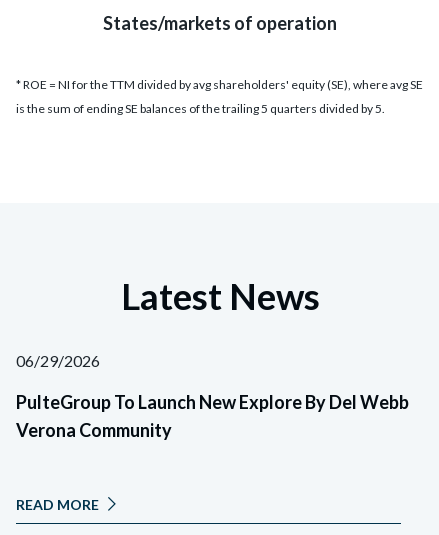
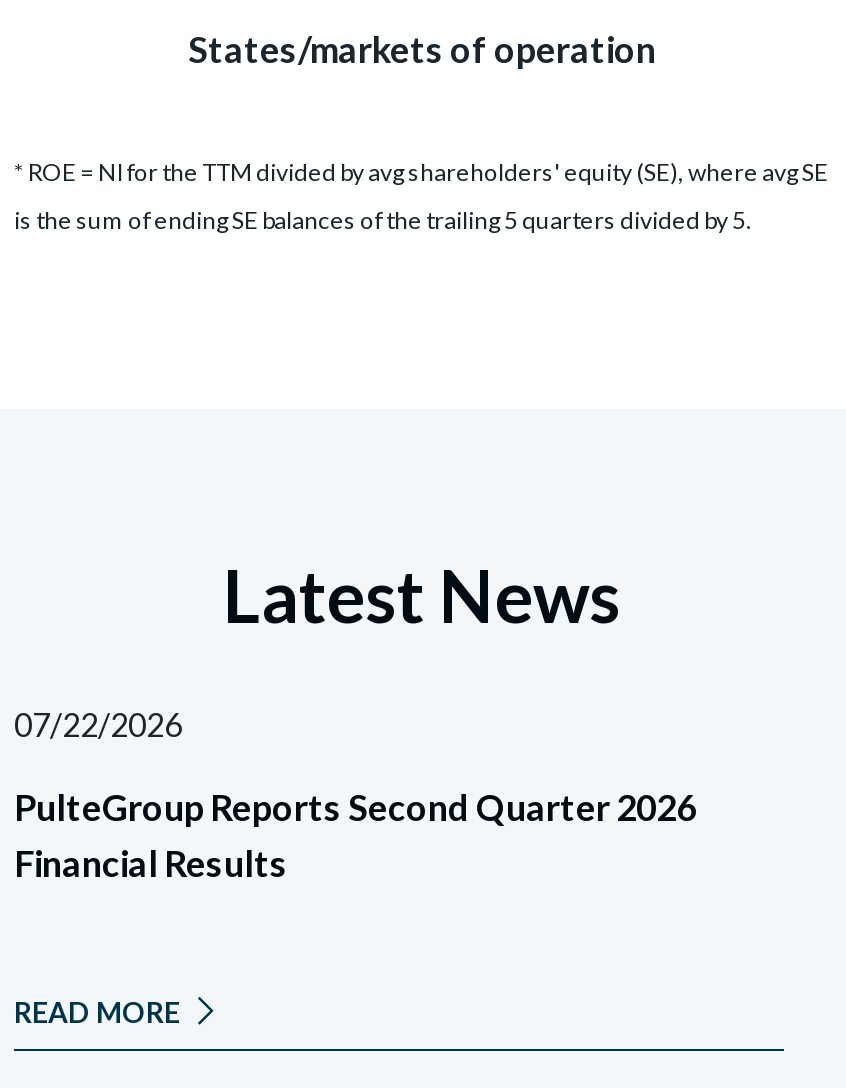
- 06/29/2026
+ 07/22/2026

- PulteGroup To Launch New Explore By Del Webb
- Verona Community
+ PulteGroup Reports Second Quarter 2026
+ Financial Results
